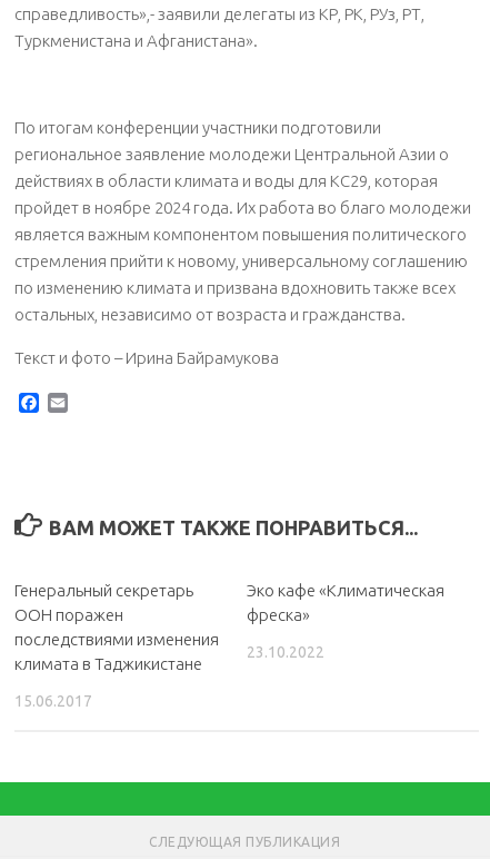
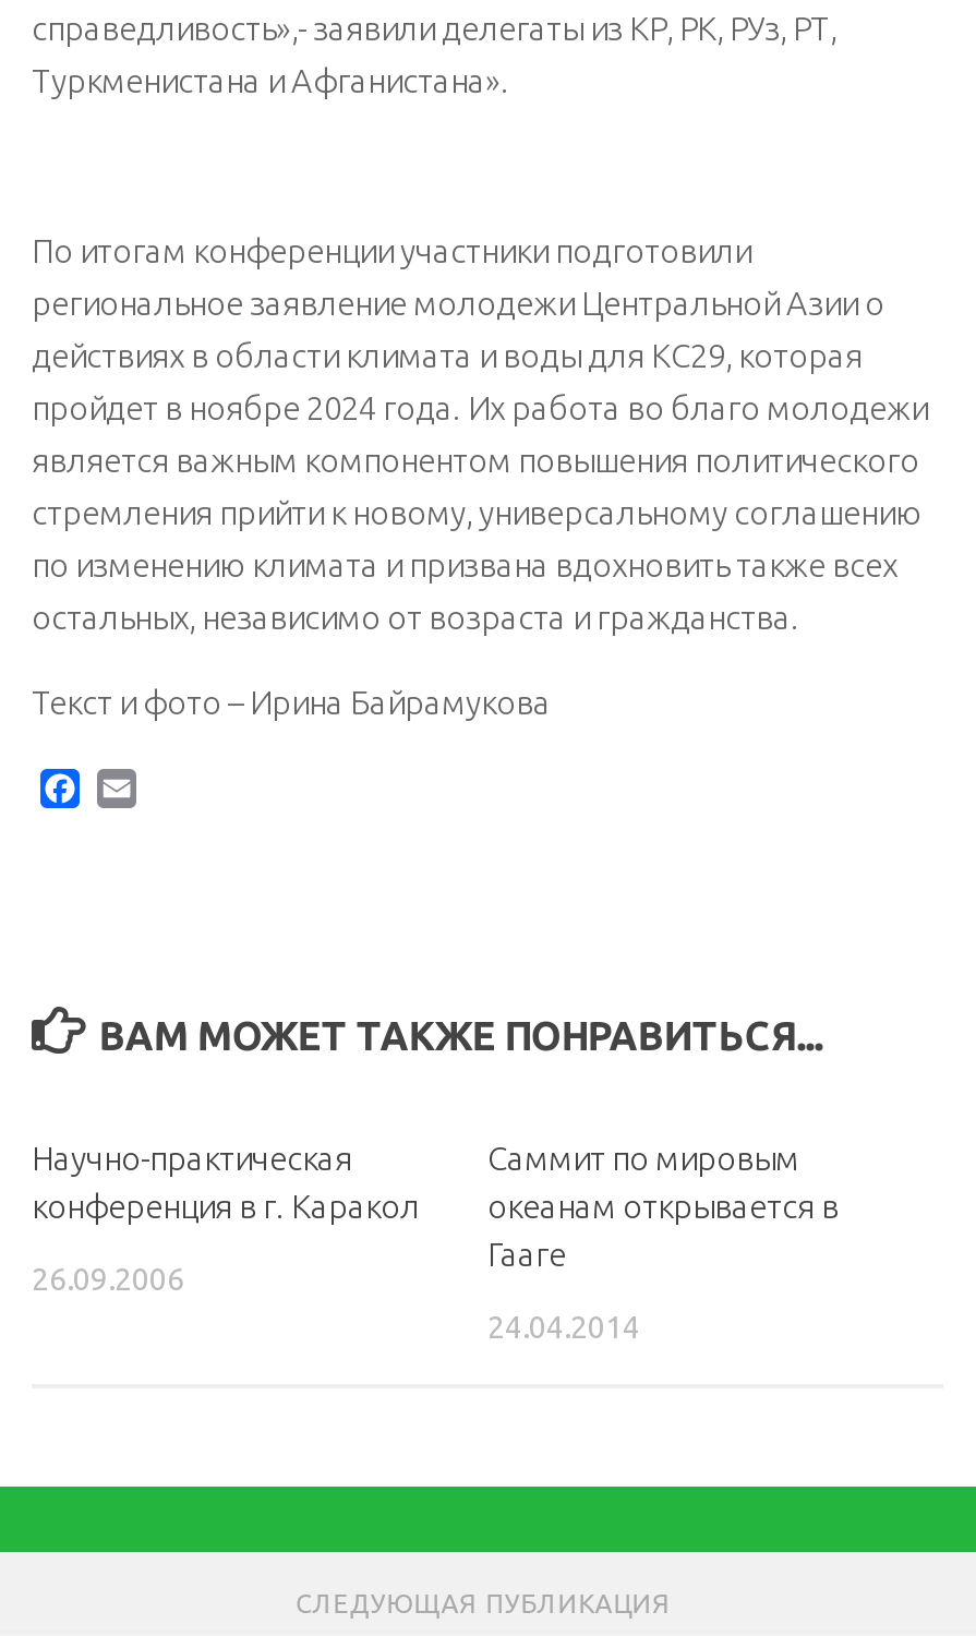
- Генеральный секретарь
- ООН поражен
- последствиями изменения
- климата в Таджикистане
+ Научно-практическая
+ конференция в г. Каракол

- Эко кафе «Климатическая
- фреска»
+ Саммит по мировым
+ океанам открывается в
+ Гааге

- 23.10.2022
+ 24.04.2014

- 15.06.2017
+ 26.09.2006
